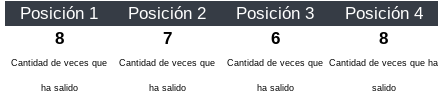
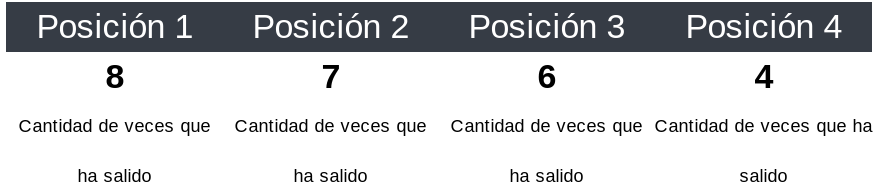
- 8
+ 4
